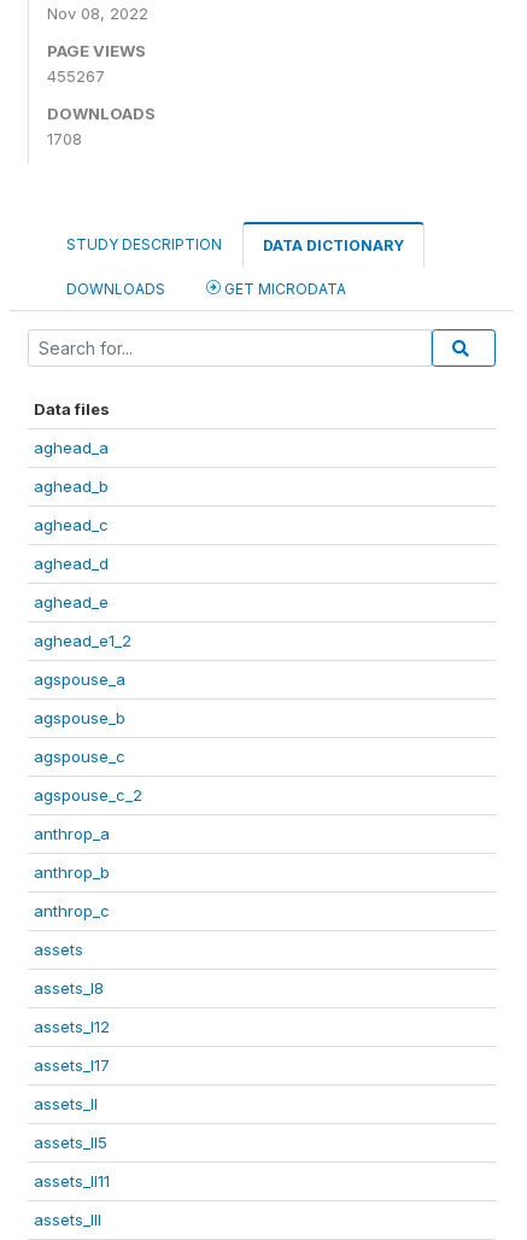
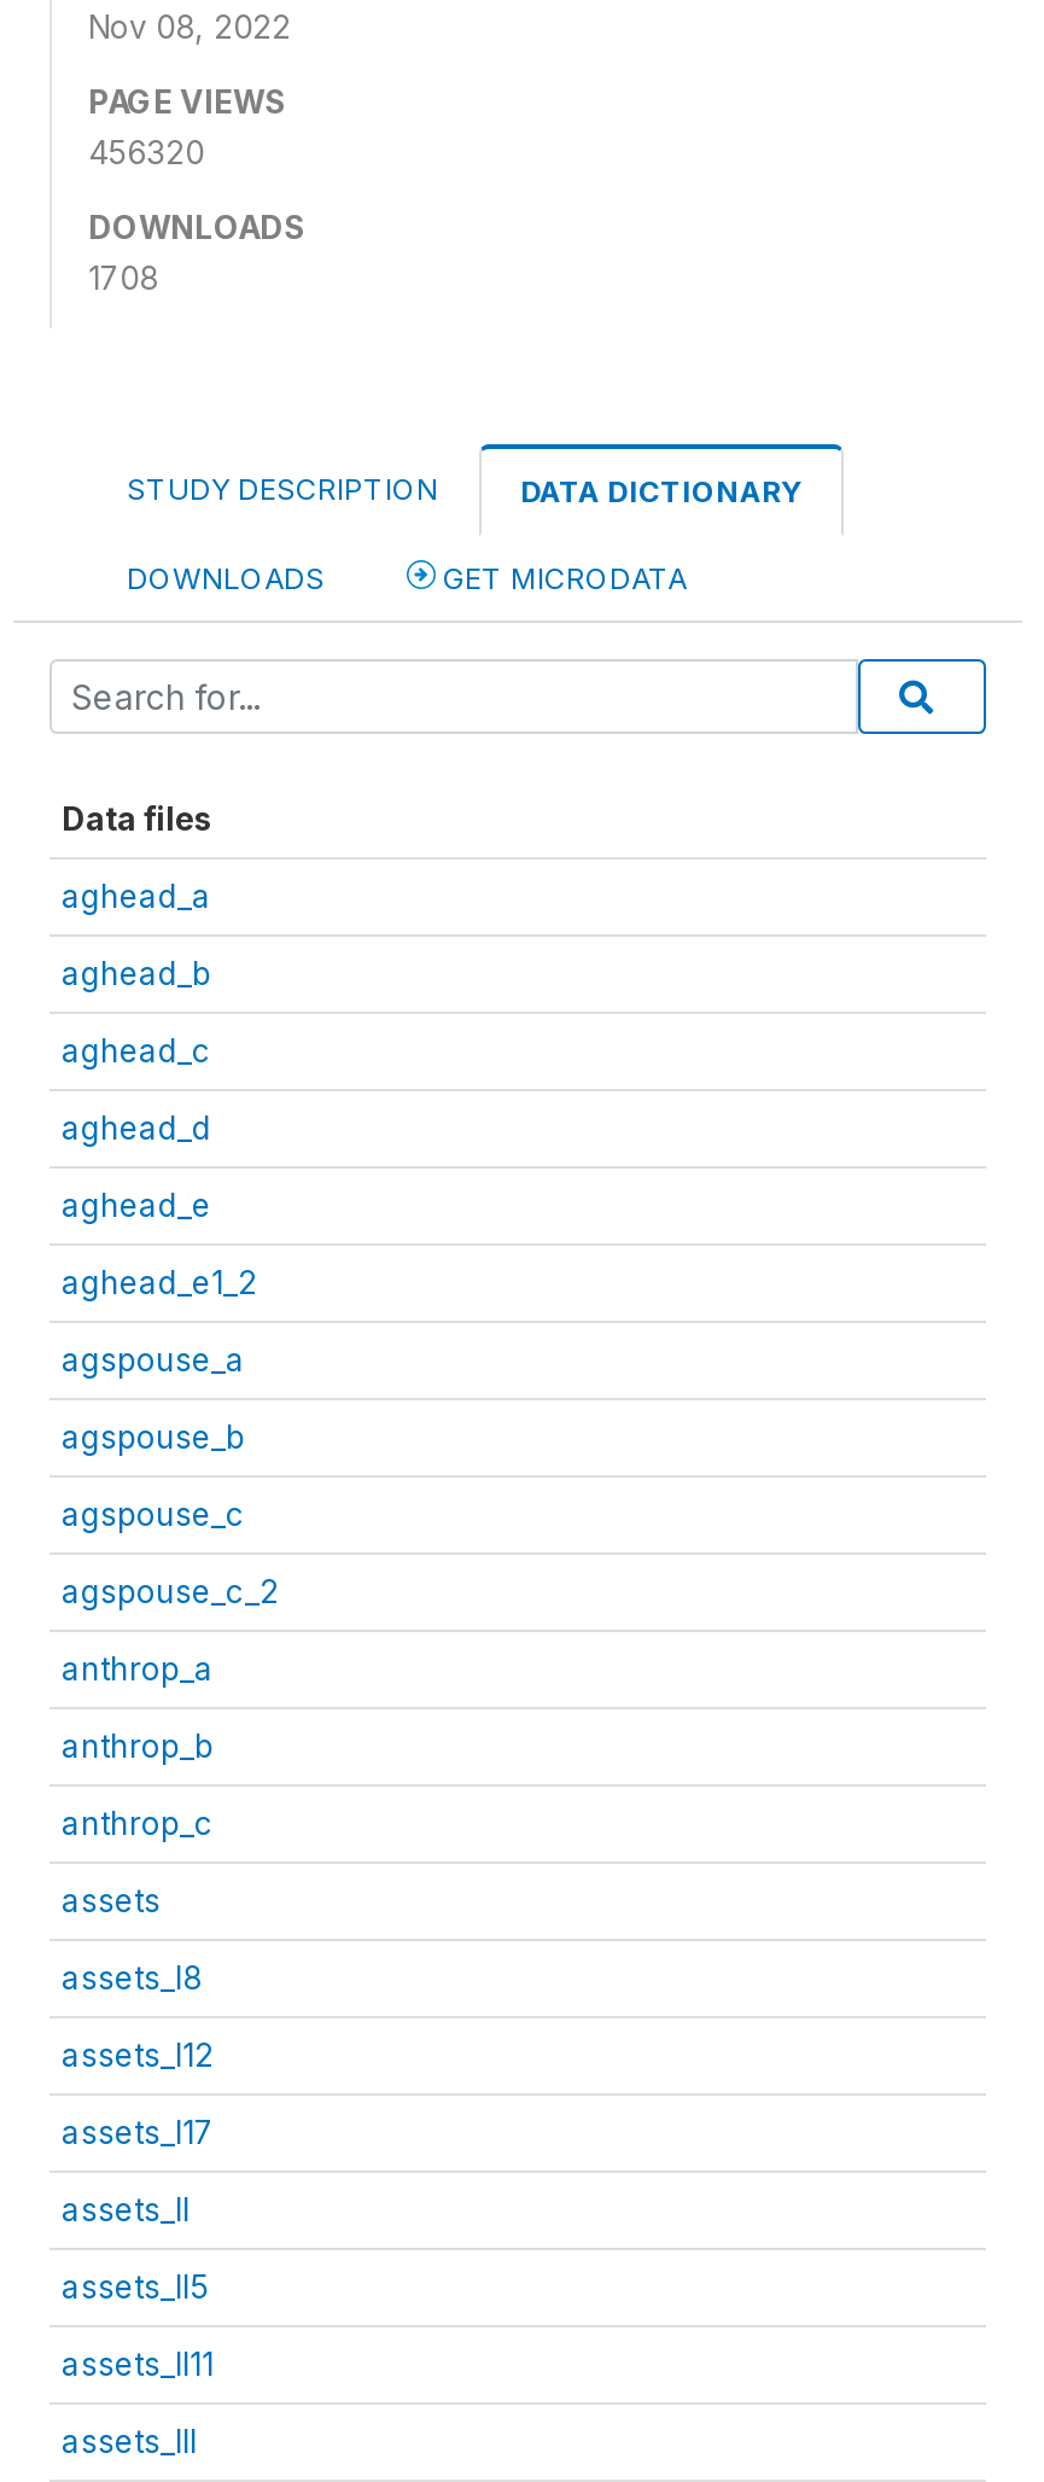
- 455267
+ 456320
